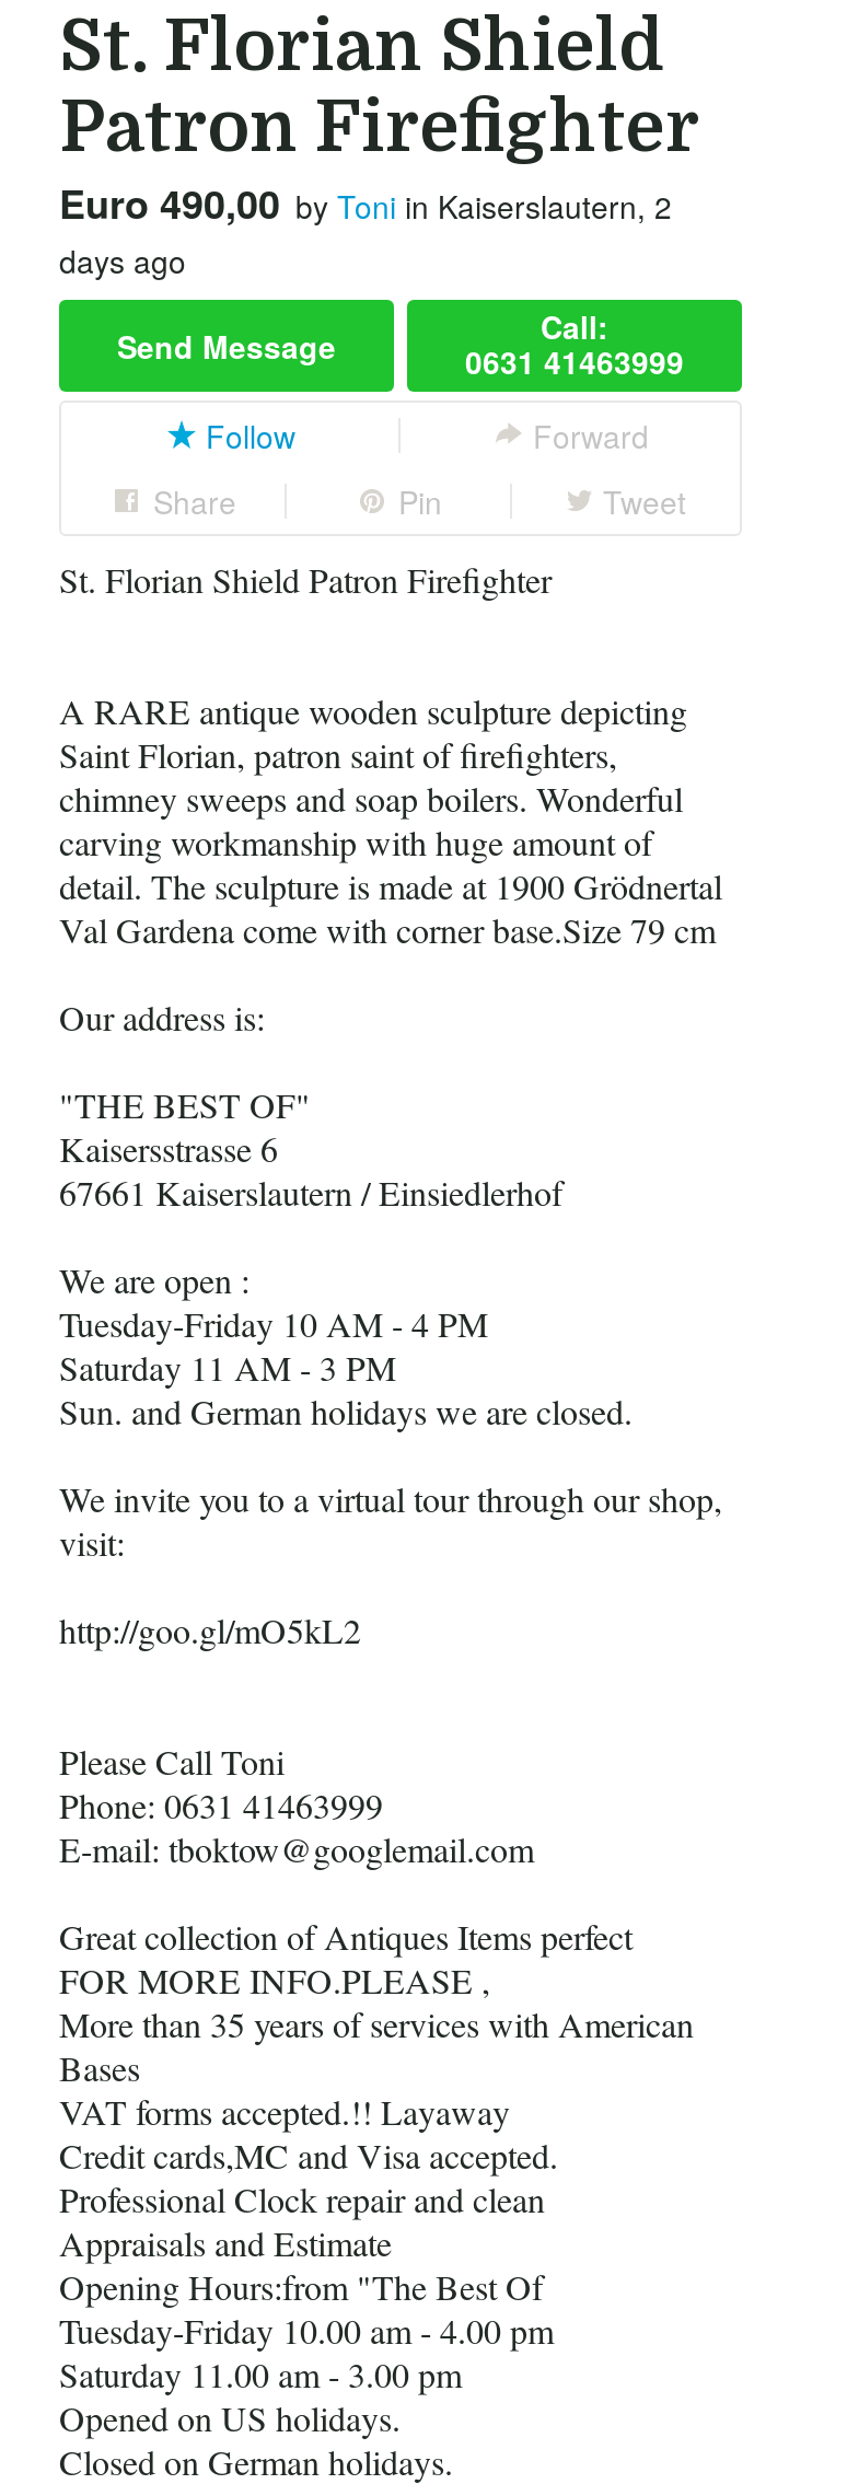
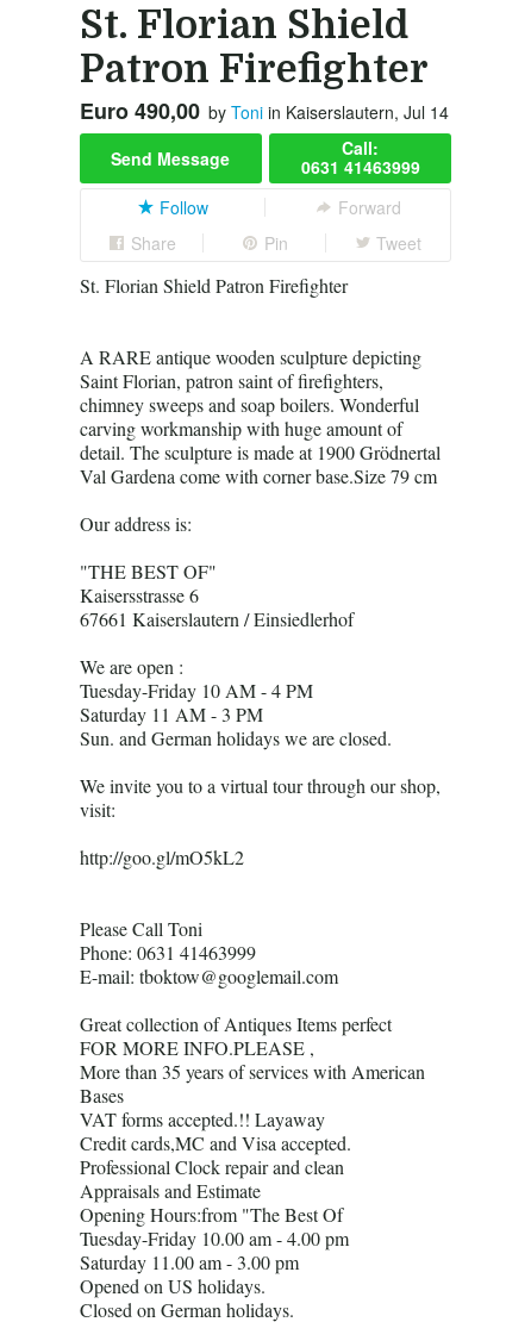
- Euro 490,00 by Toni in Kaiserslautern, 2
- days ago
+ Euro 490,00 byToni in Kaiserslautern, Jul 14
